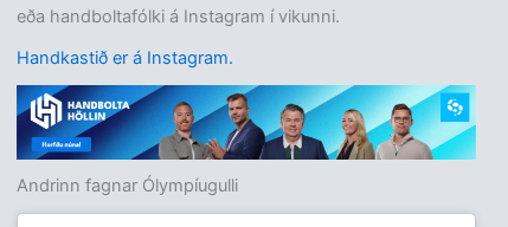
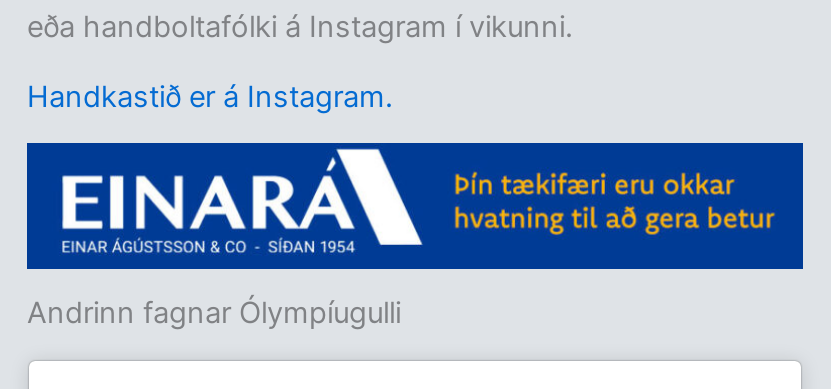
- [image]
+ [image]
